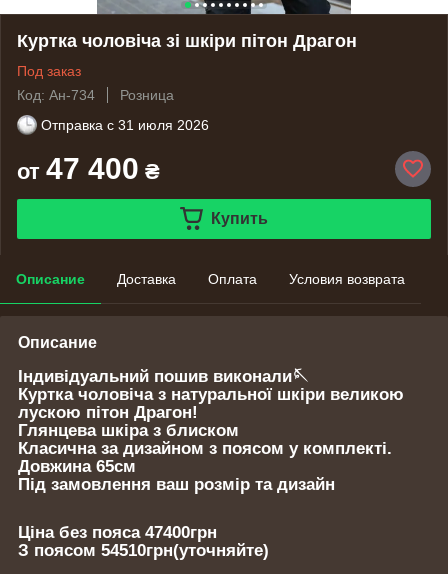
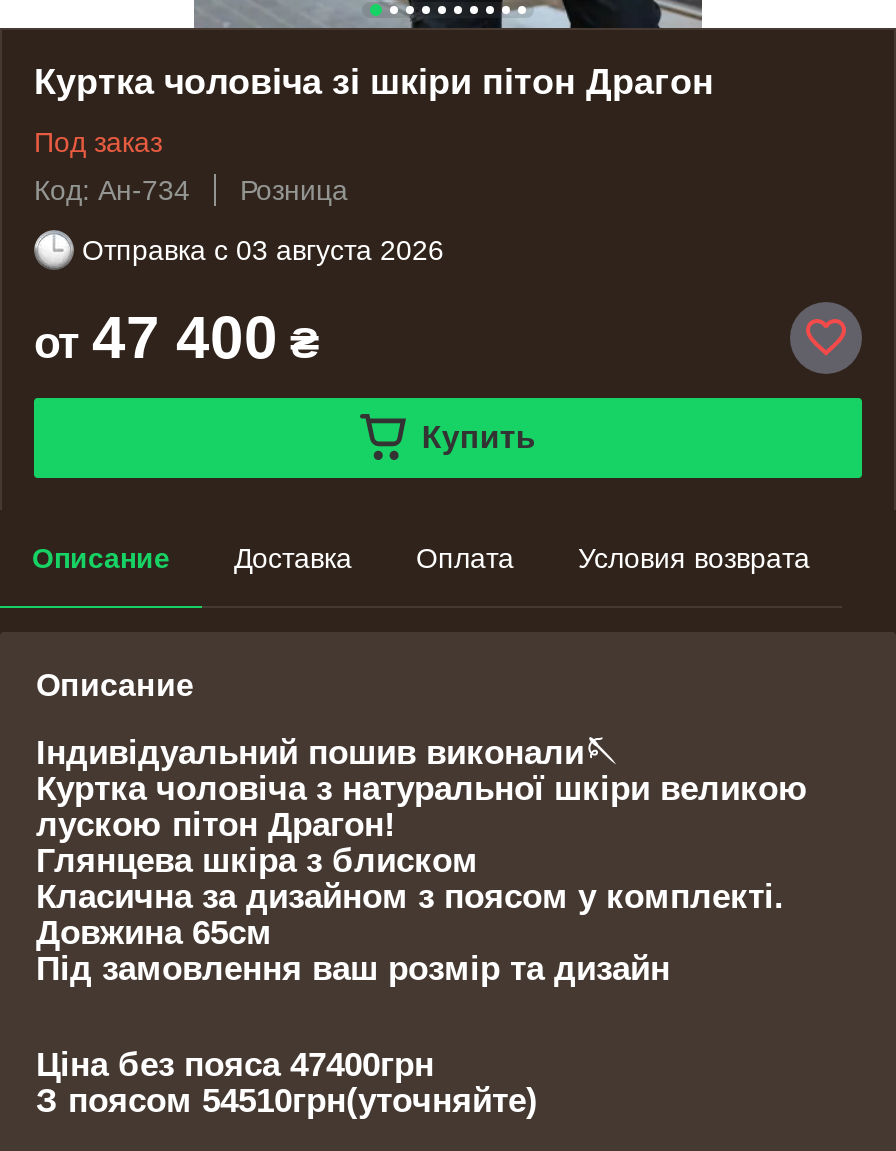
- Отправка с 31 июля 2026
+ Отправка с 03 августа 2026
